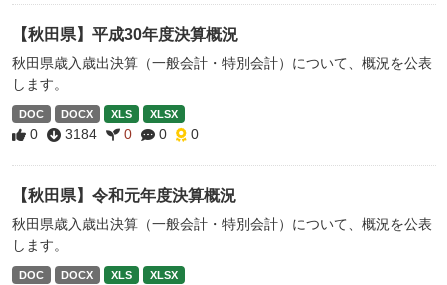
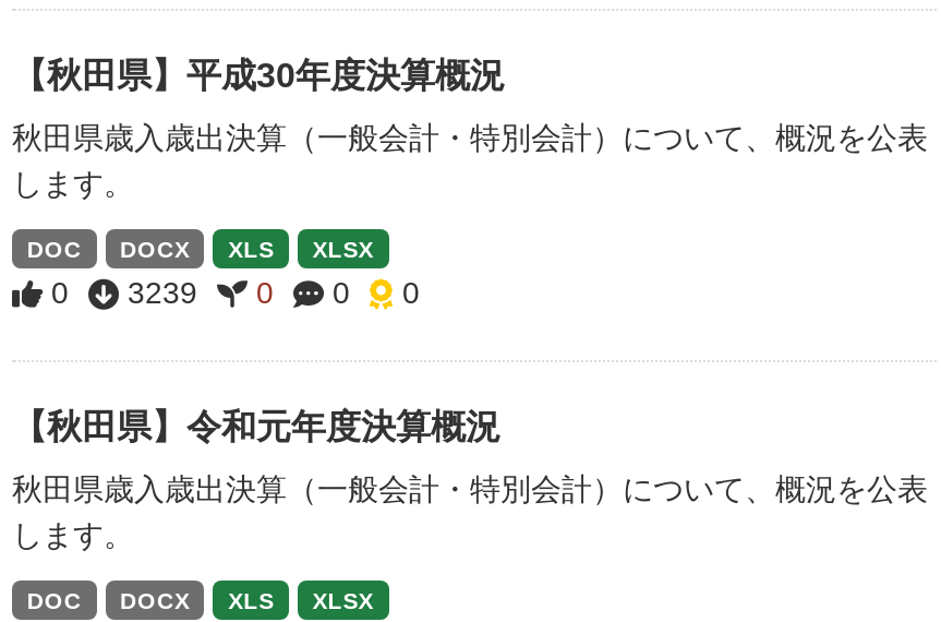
- 0 3184 0 0 0
+ 0 3239 0 0 0
